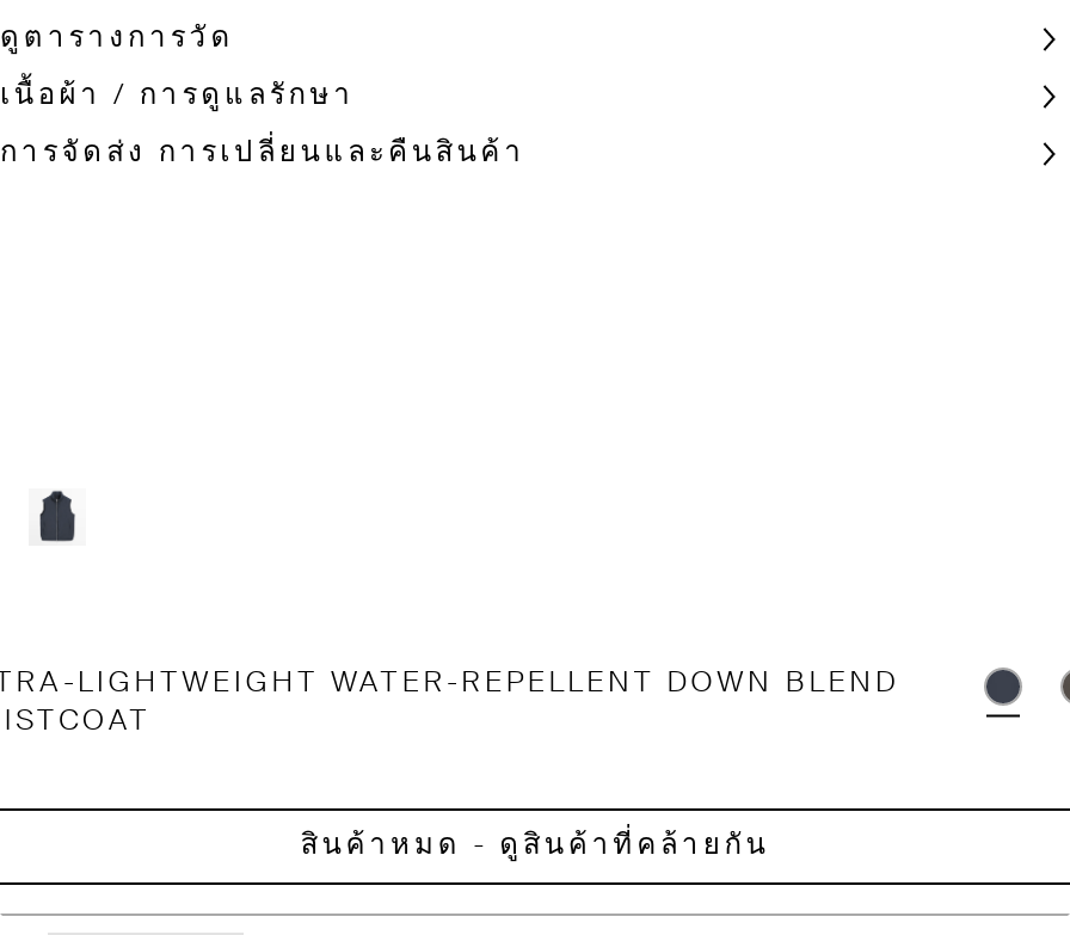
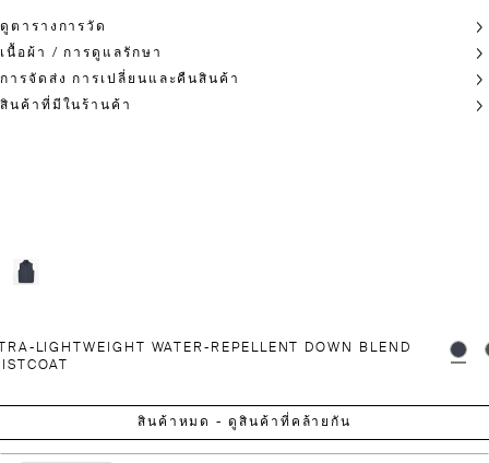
+ สินค้าที่มีในร้านค้า
